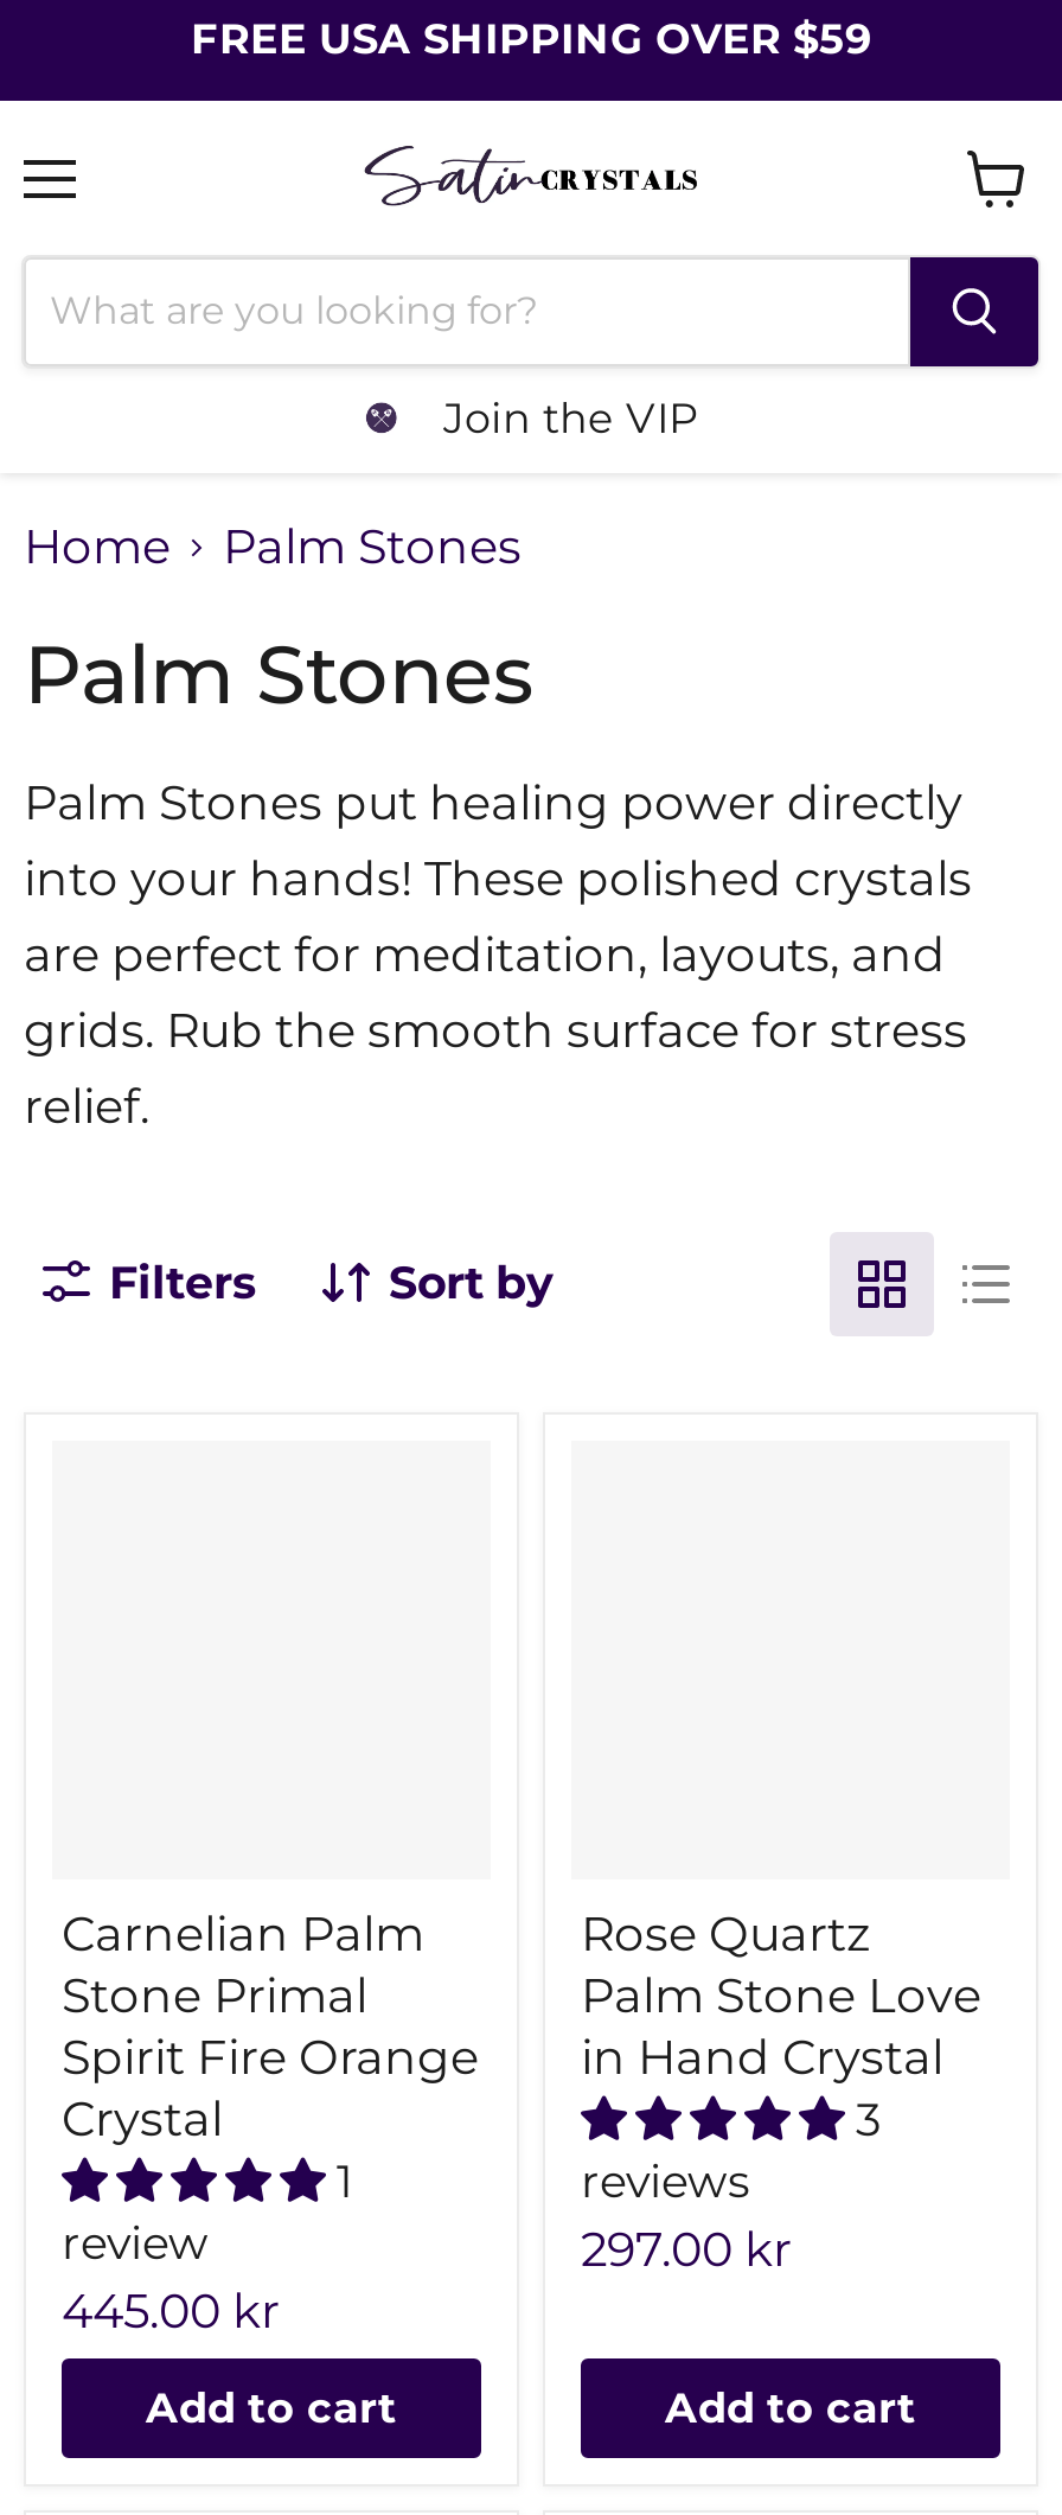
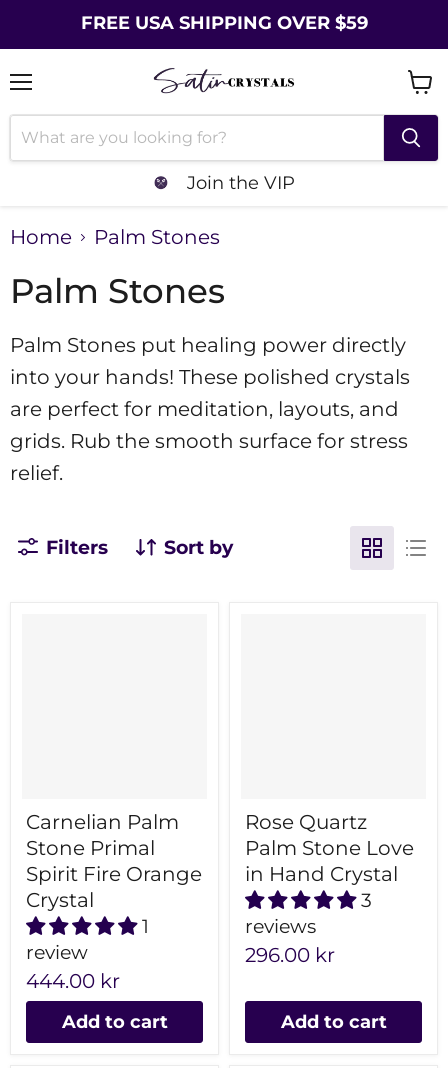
- 297.00 kr
+ 296.00 kr

- 445.00 kr
+ 444.00 kr
